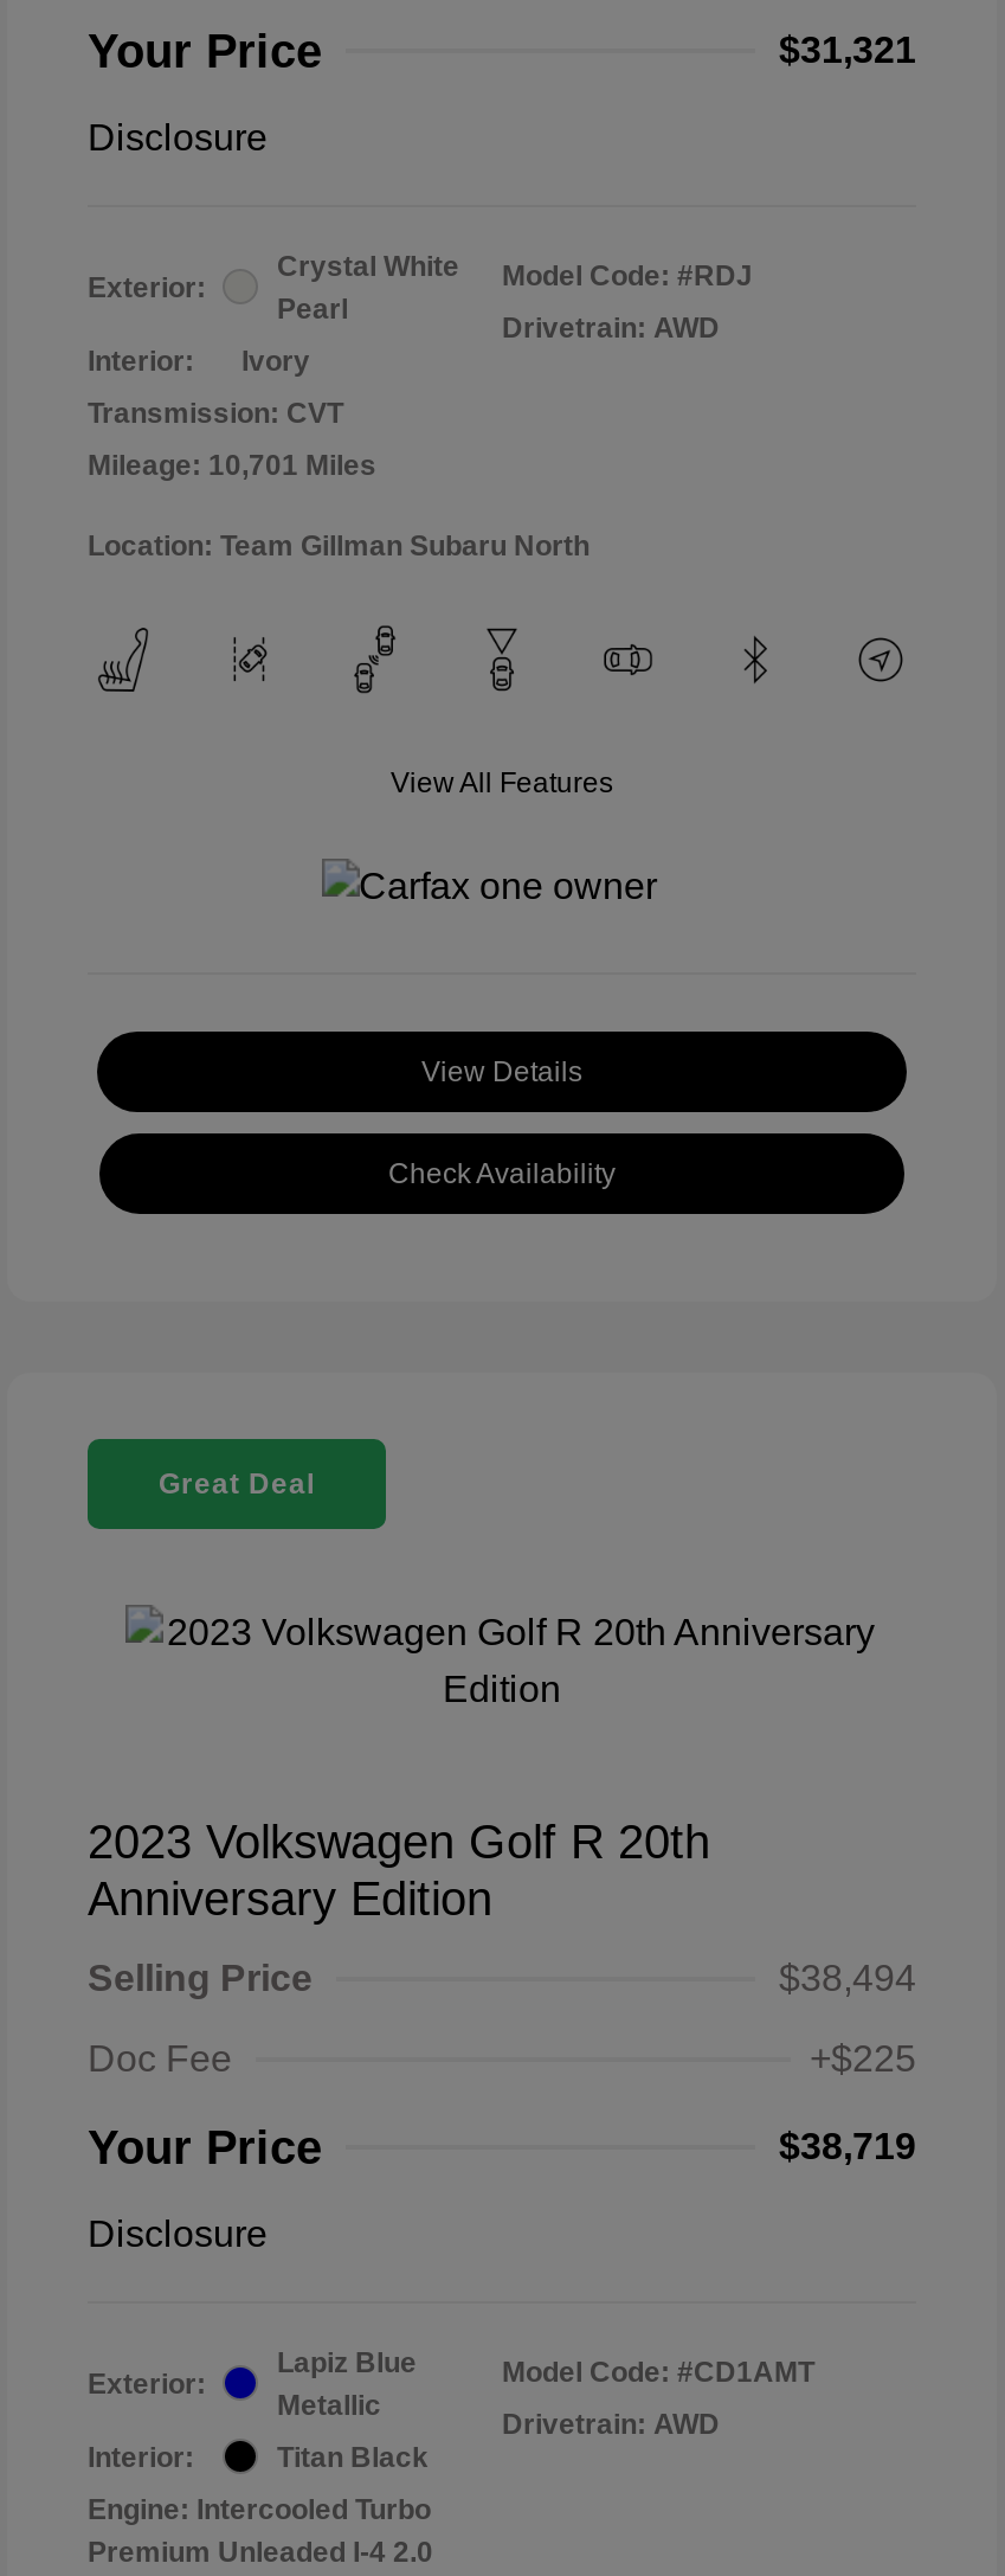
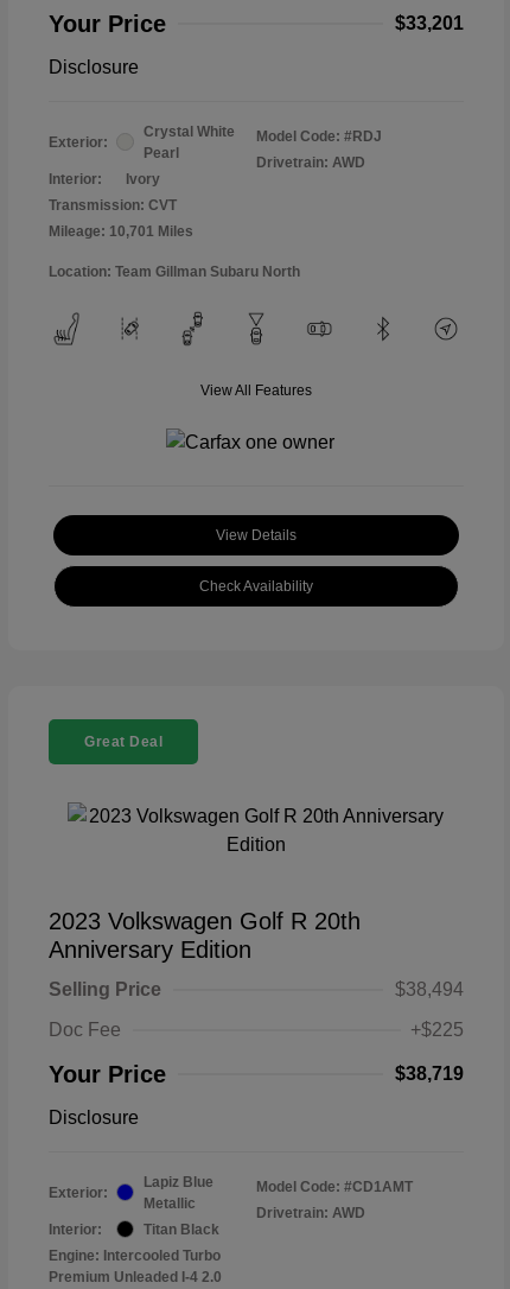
- $31,321
+ $33,201
